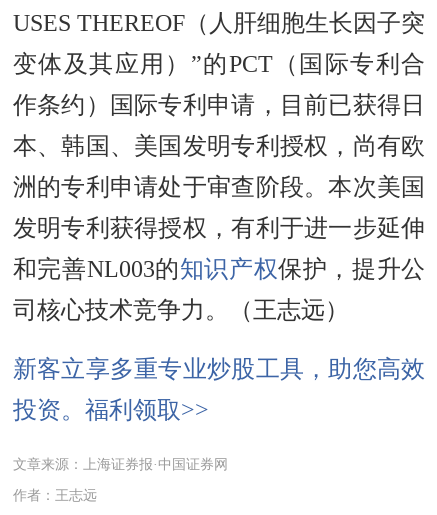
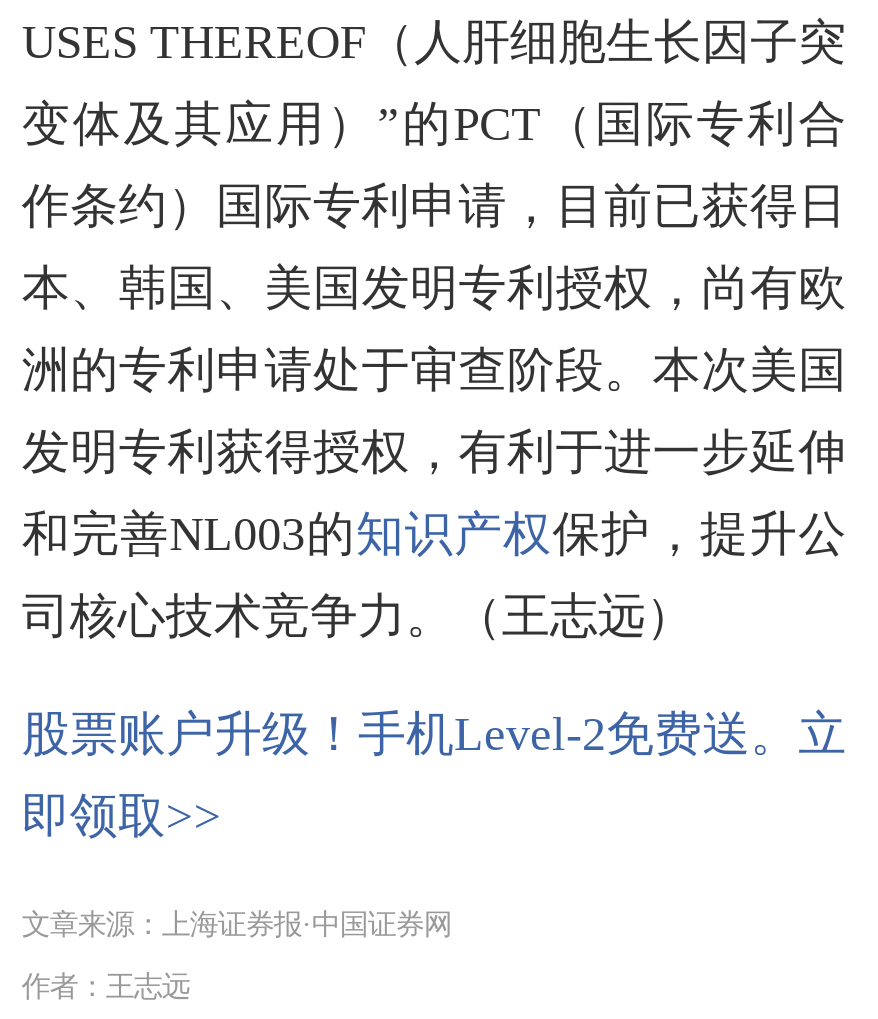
- 新客立享多重专业炒股工具，助您高效
+ 股票账户升级！手机Level-2免费送。立

- 投资。福利领取>>
+ 即领取>>
